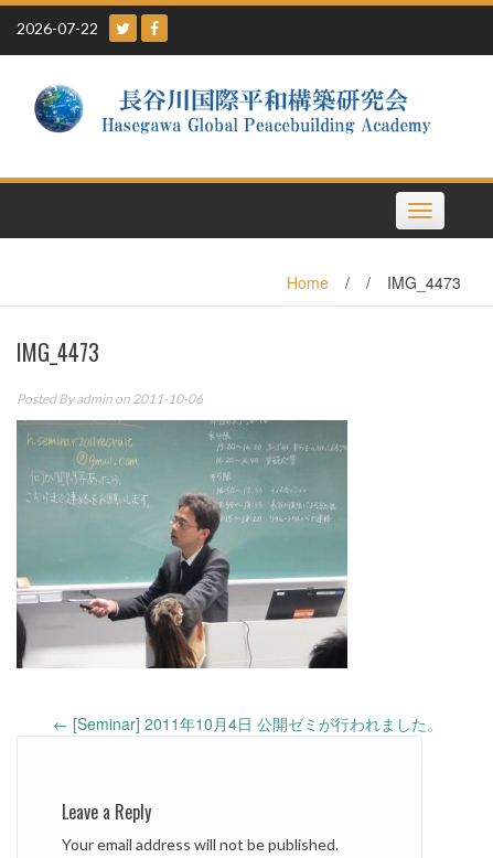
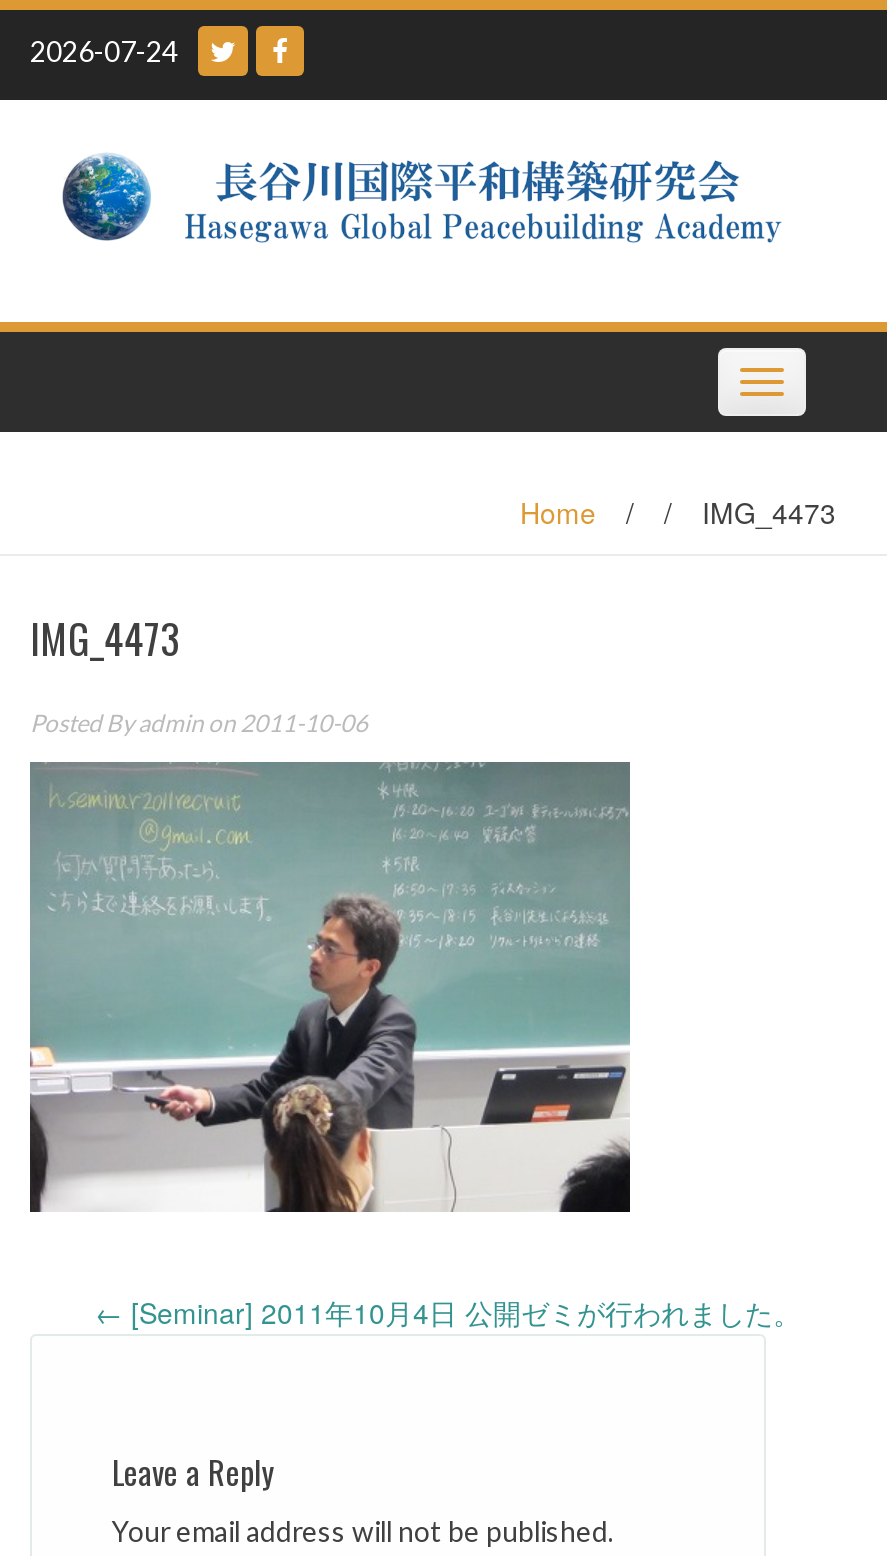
- 2026-07-22
+ 2026-07-24
